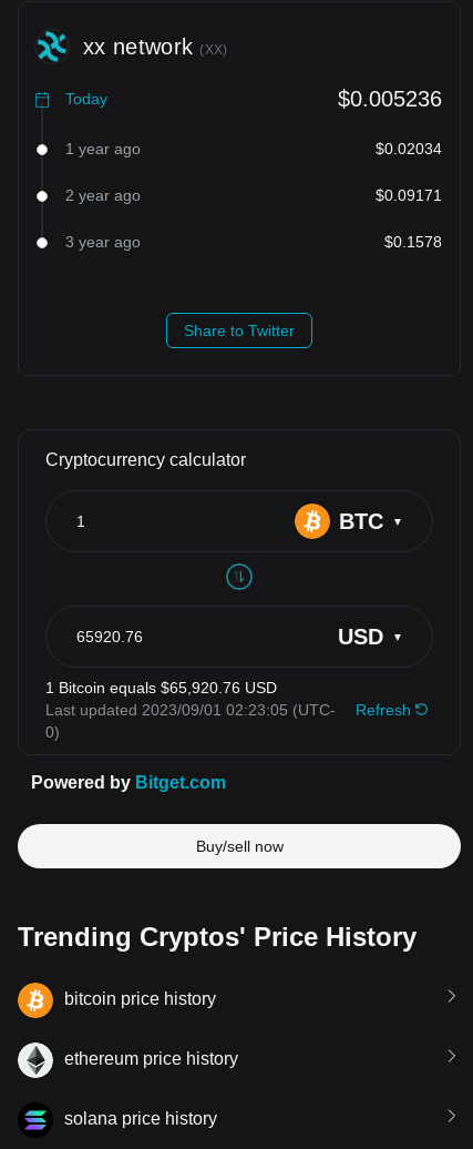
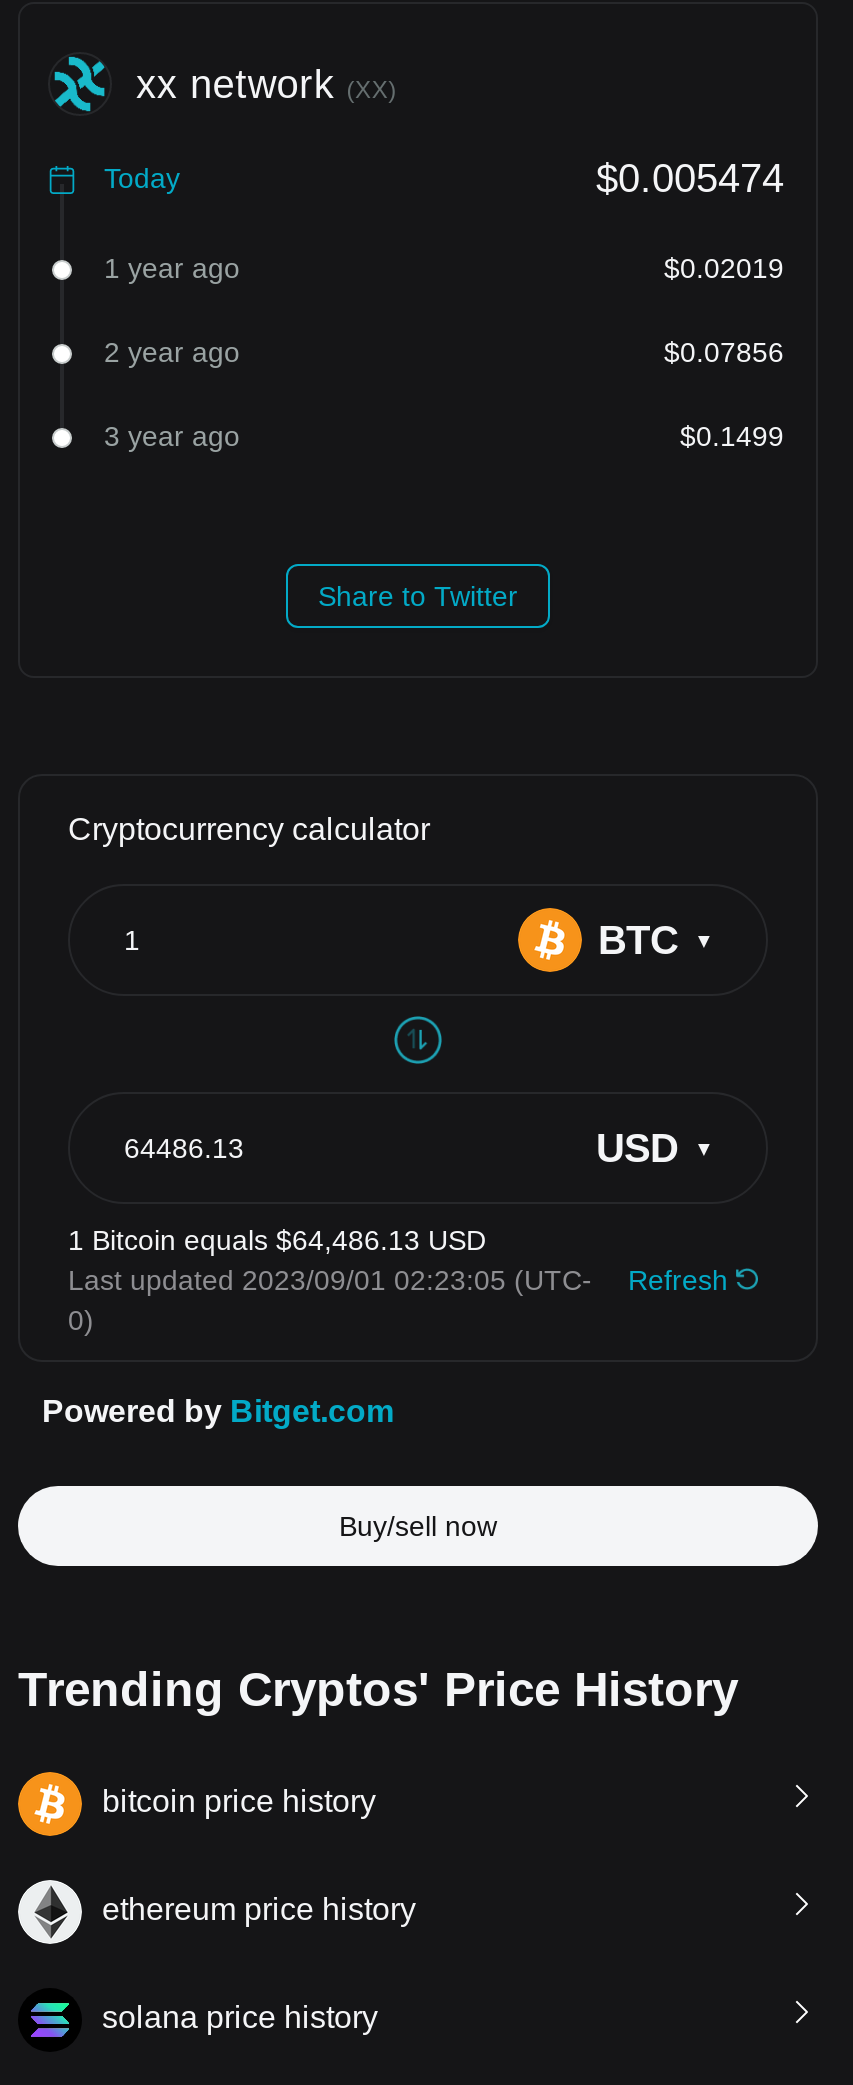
- $0.005236
+ $0.005474

- $0.02034
+ $0.02019

- $0.09171
+ $0.07856

- $0.1578
+ $0.1499
